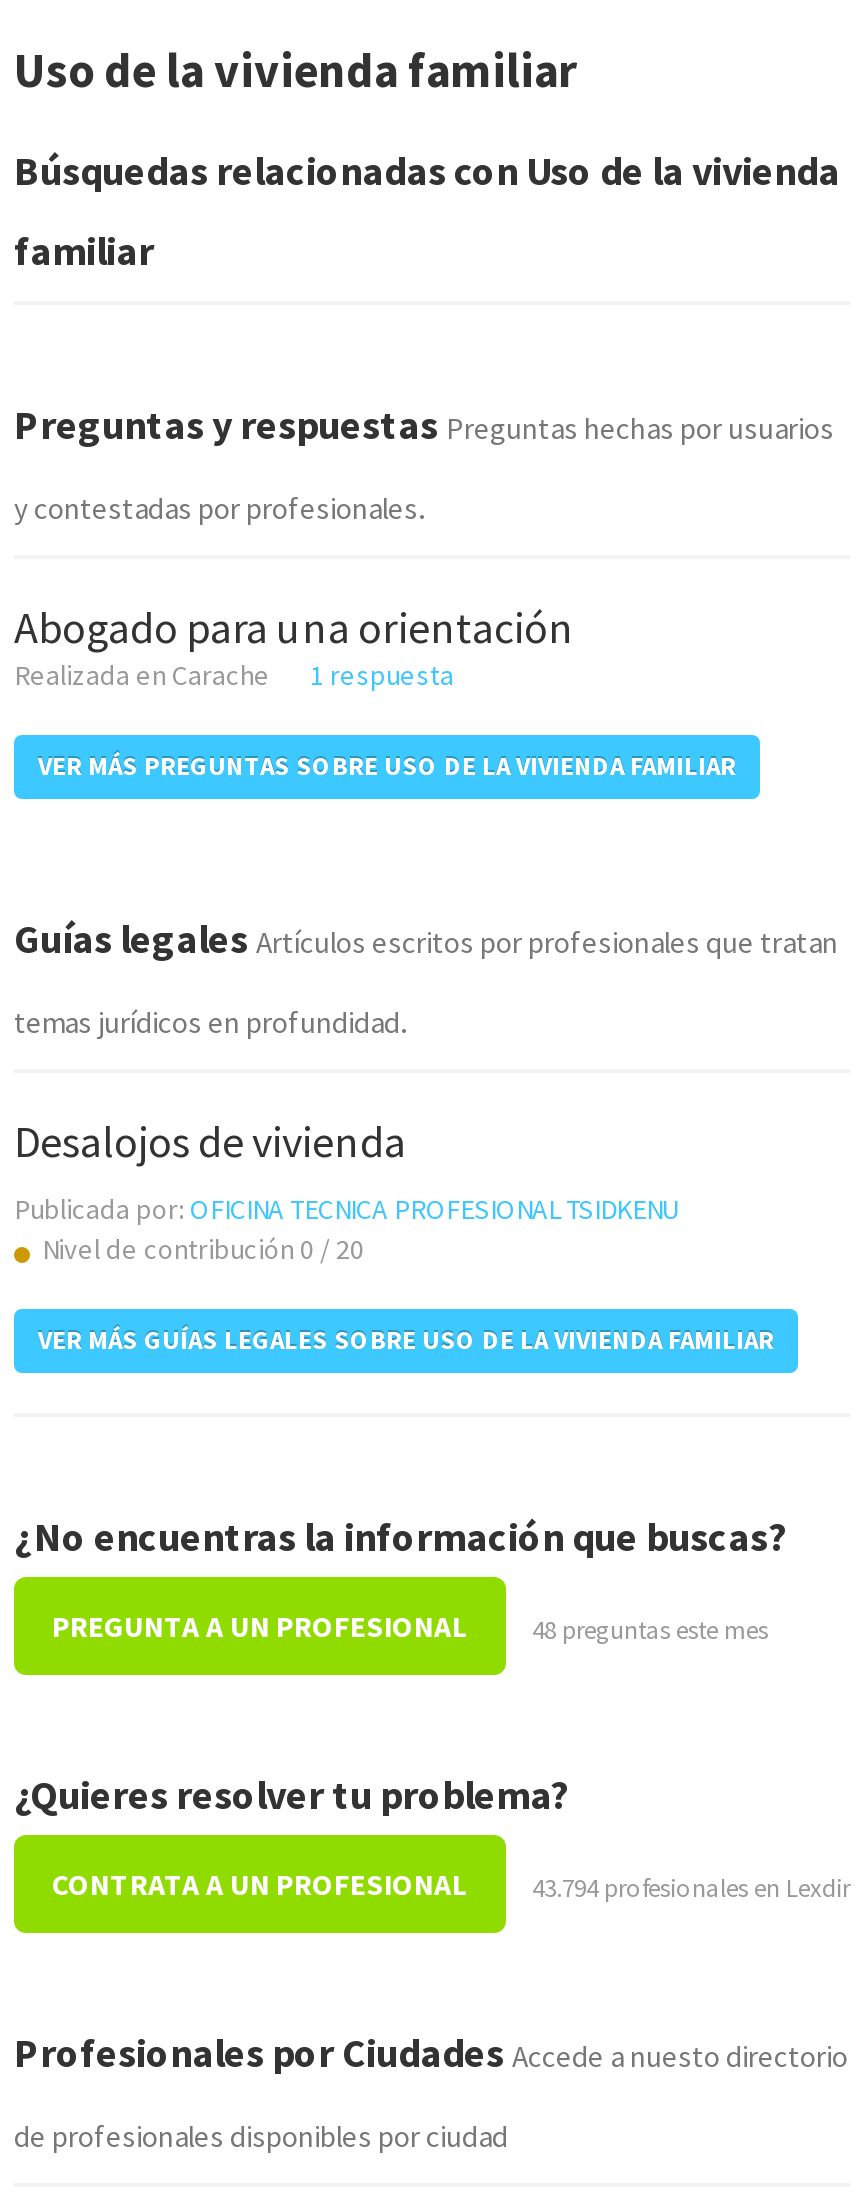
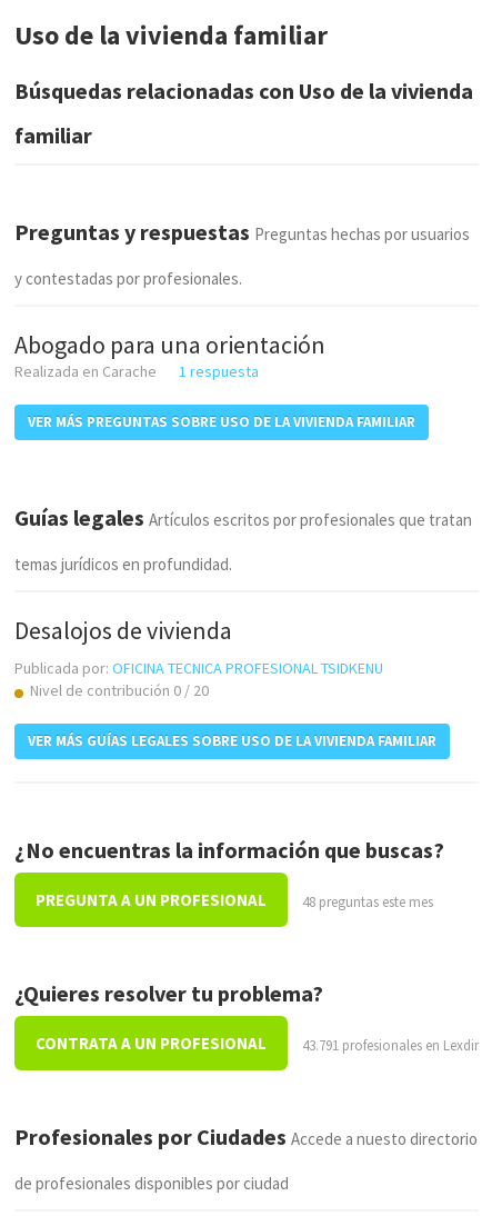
- 43.794 profesionales en Lexdir
+ 43.791 profesionales en Lexdir
